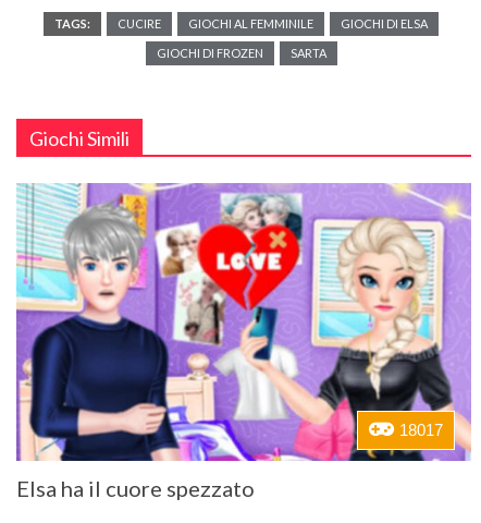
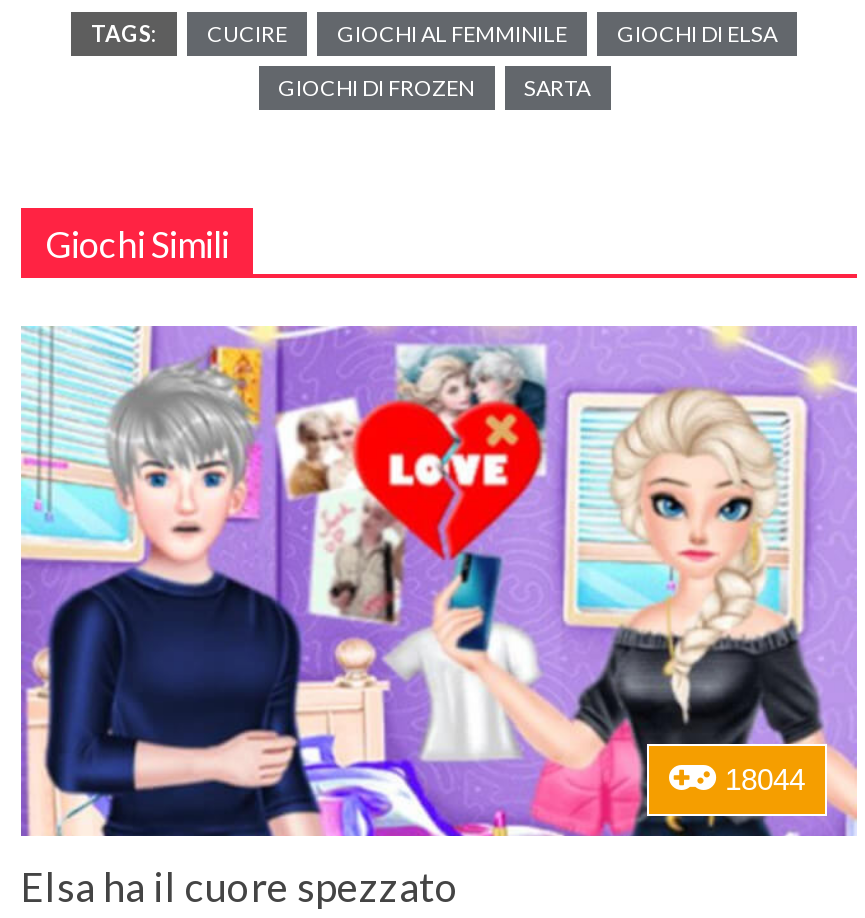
- 18017
+ 18044
